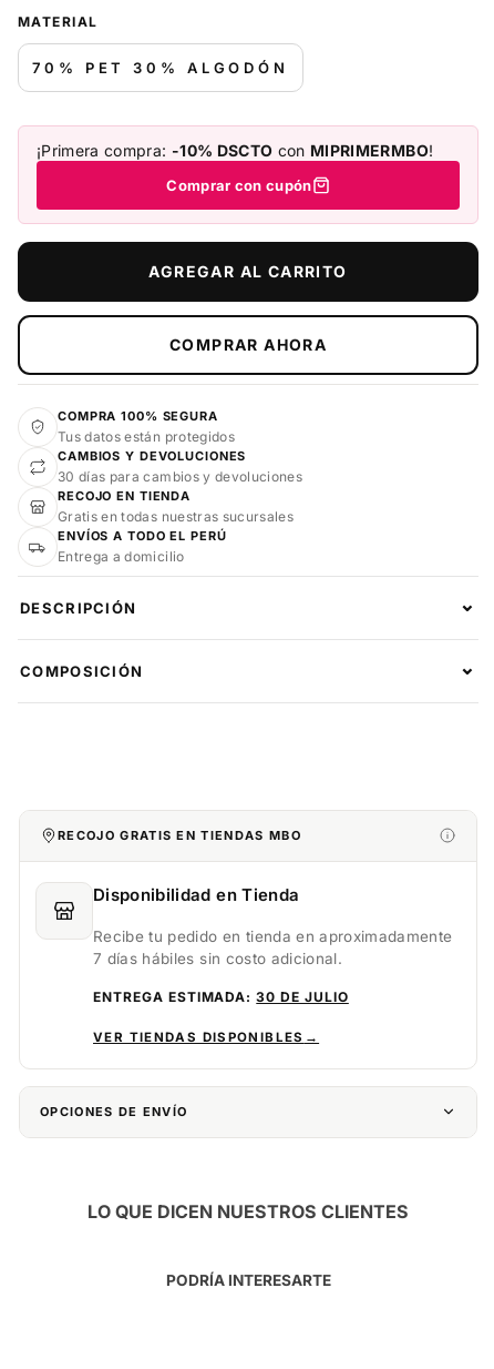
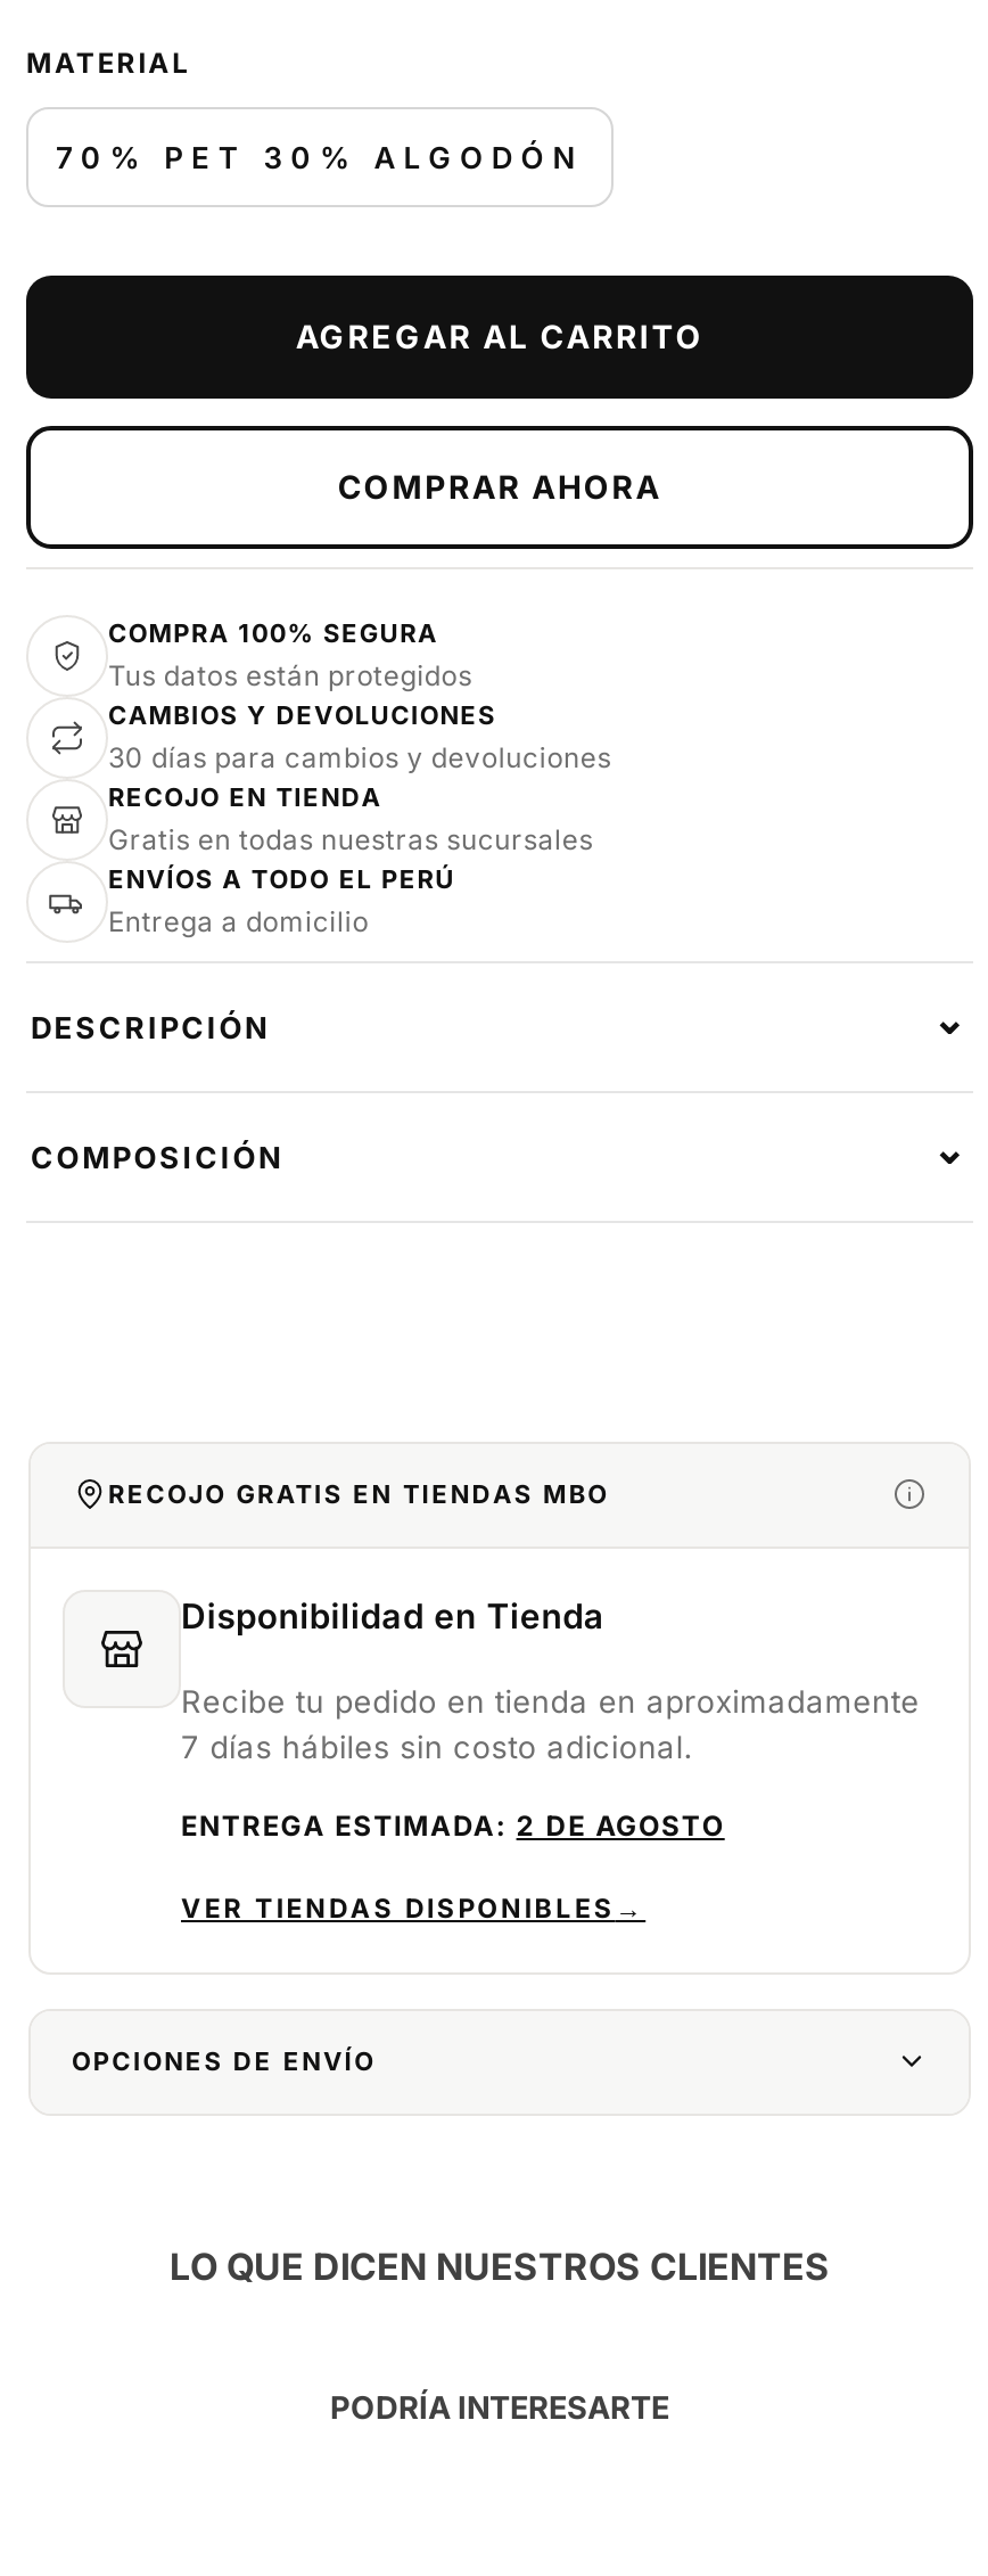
- ¡Primera compra: -10% DSCTO con MIPRIMERMBO!
- Comprar con cupón

- ENTREGA ESTIMADA: 30 DE JULIO
+ ENTREGA ESTIMADA: 2 DE AGOSTO
